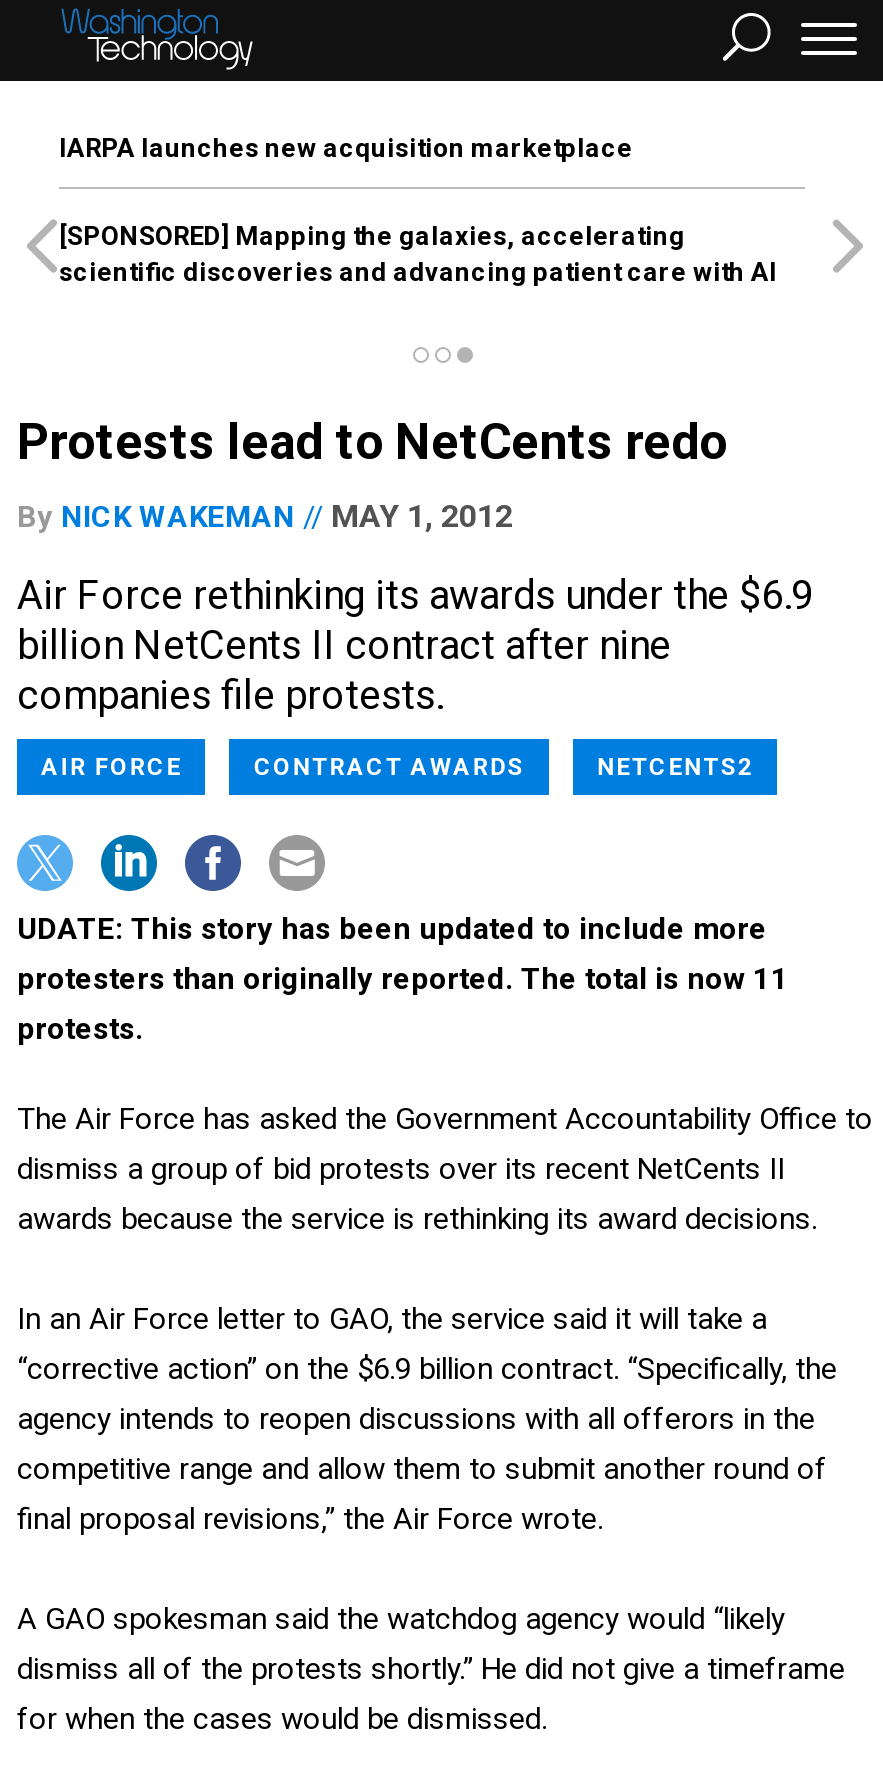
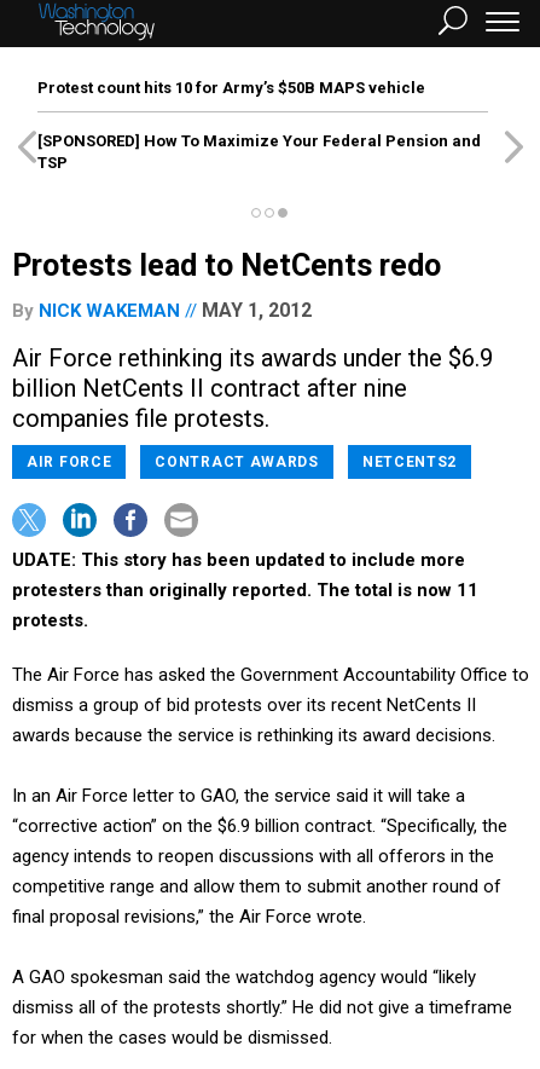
- IARPA launches new acquisition marketplace
+ Protest count hits 10 for Army’s $50B MAPS vehicle

- [SPONSORED] Mapping the galaxies, accelerating
- scientific discoveries and advancing patient care with AI
+ [SPONSORED] How To Maximize Your Federal Pension and
+ TSP
